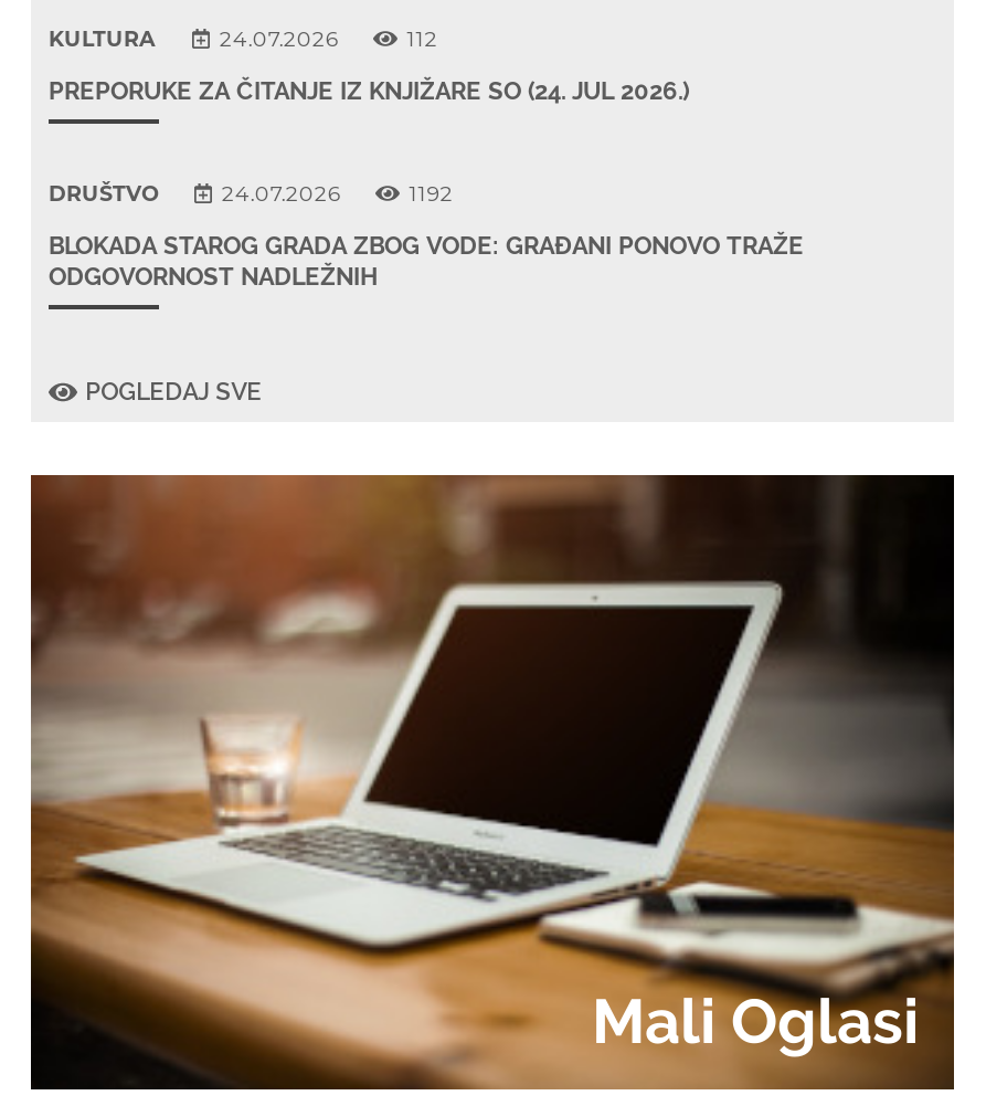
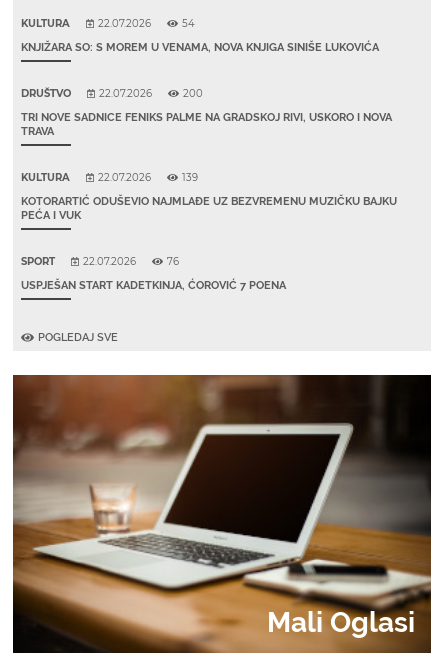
- 24.07.2026
- 112
+ 22.07.2026
+ 54

- PREPORUKE ZA ČITANJE IZ KNJIŽARE SO (24. JUL 2026.)
+ KNJIŽARA SO: S MOREM U VENAMA, NOVA KNJIGA SINIŠE LUKOVIĆA

- 24.07.2026
- 1192
- BLOKADA STAROG GRADA ZBOG VODE: GRAĐANI PONOVO TRAŽE
- ODGOVORNOST NADLEŽNIH
+ 22.07.2026
+ 200
+ TRI NOVE SADNICE FENIKS PALME NA GRADSKOJ RIVI, USKORO I NOVA
+ TRAVA
+ KULTURA
+ 22.07.2026
+ 139
+ KOTORARTIĆ ODUŠEVIO NAJMLAĐE UZ BEZVREMENU MUZIČKU BAJKU
+ PEĆA I VUK
+ SPORT
+ 22.07.2026
+ 76
+ USPJEŠAN START KADETKINJA, ĆOROVIĆ 7 POENA
